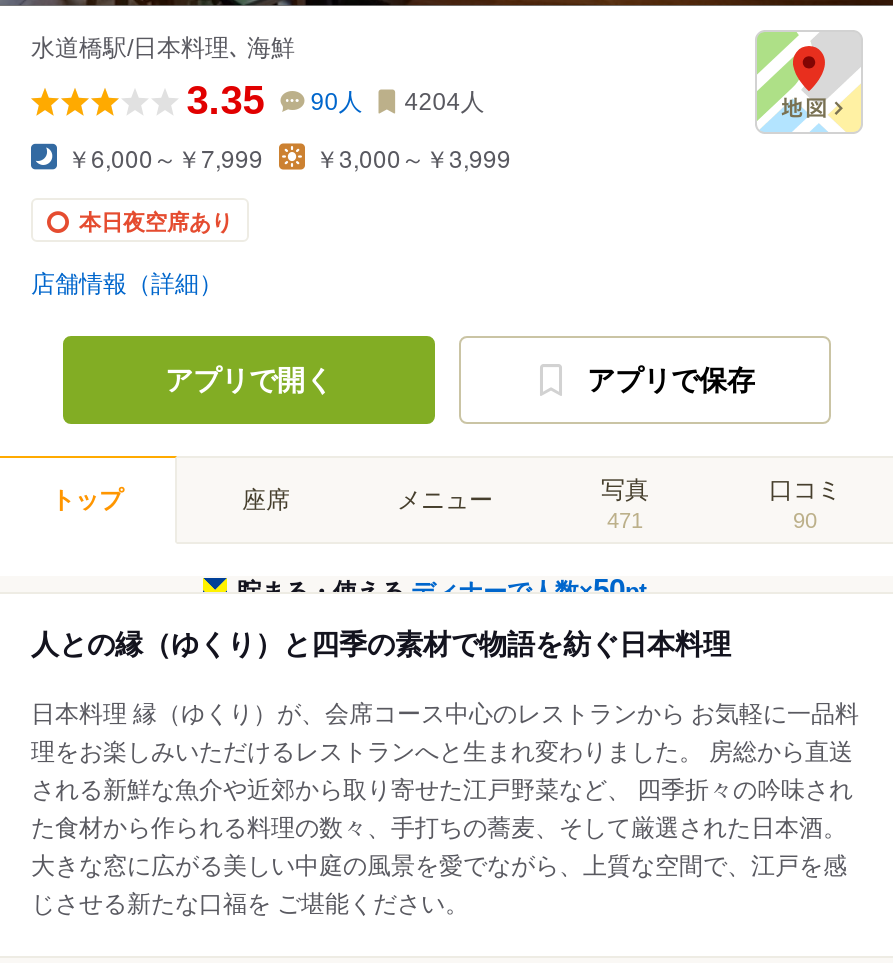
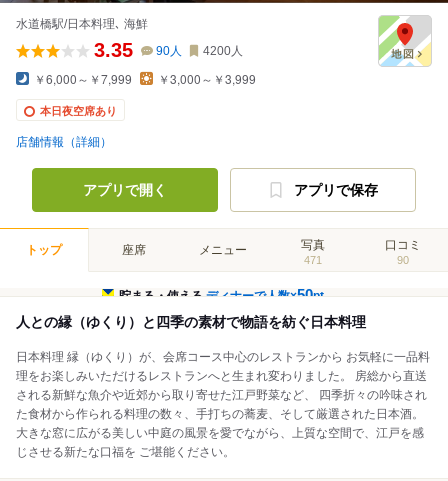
- 3.35 90人 4204人
+ 3.35 90人 4200人
